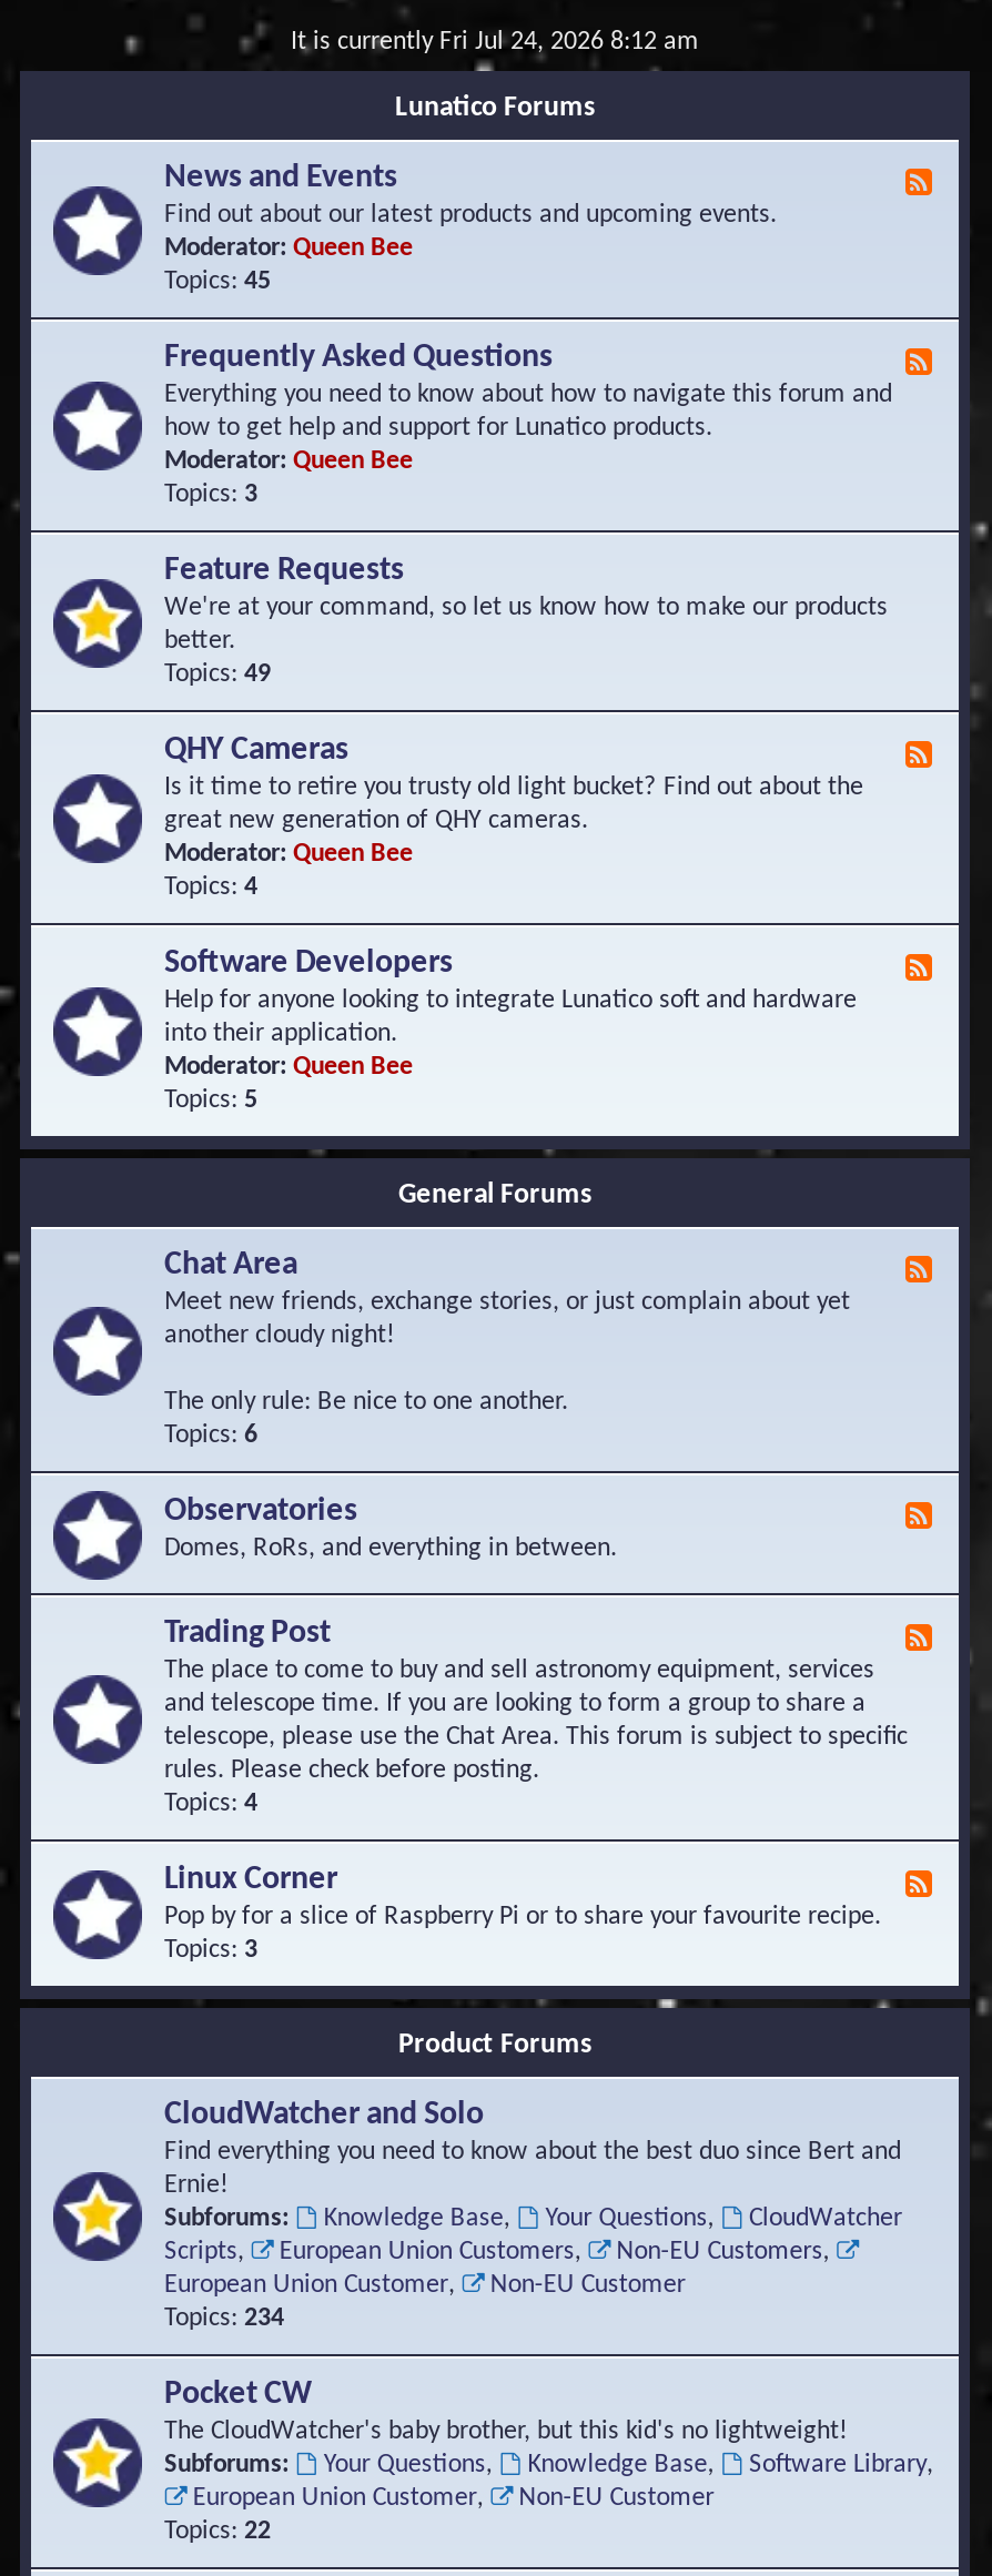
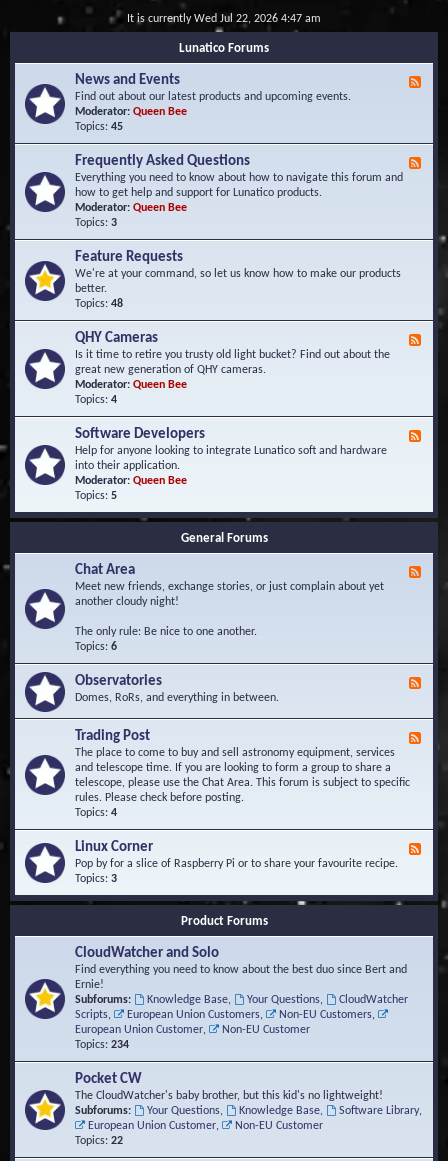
- It is currently Fri Jul 24, 2026 8:12 am
+ It is currently Wed Jul 22, 2026 4:47 am

- Topics: 49
+ Topics: 48
